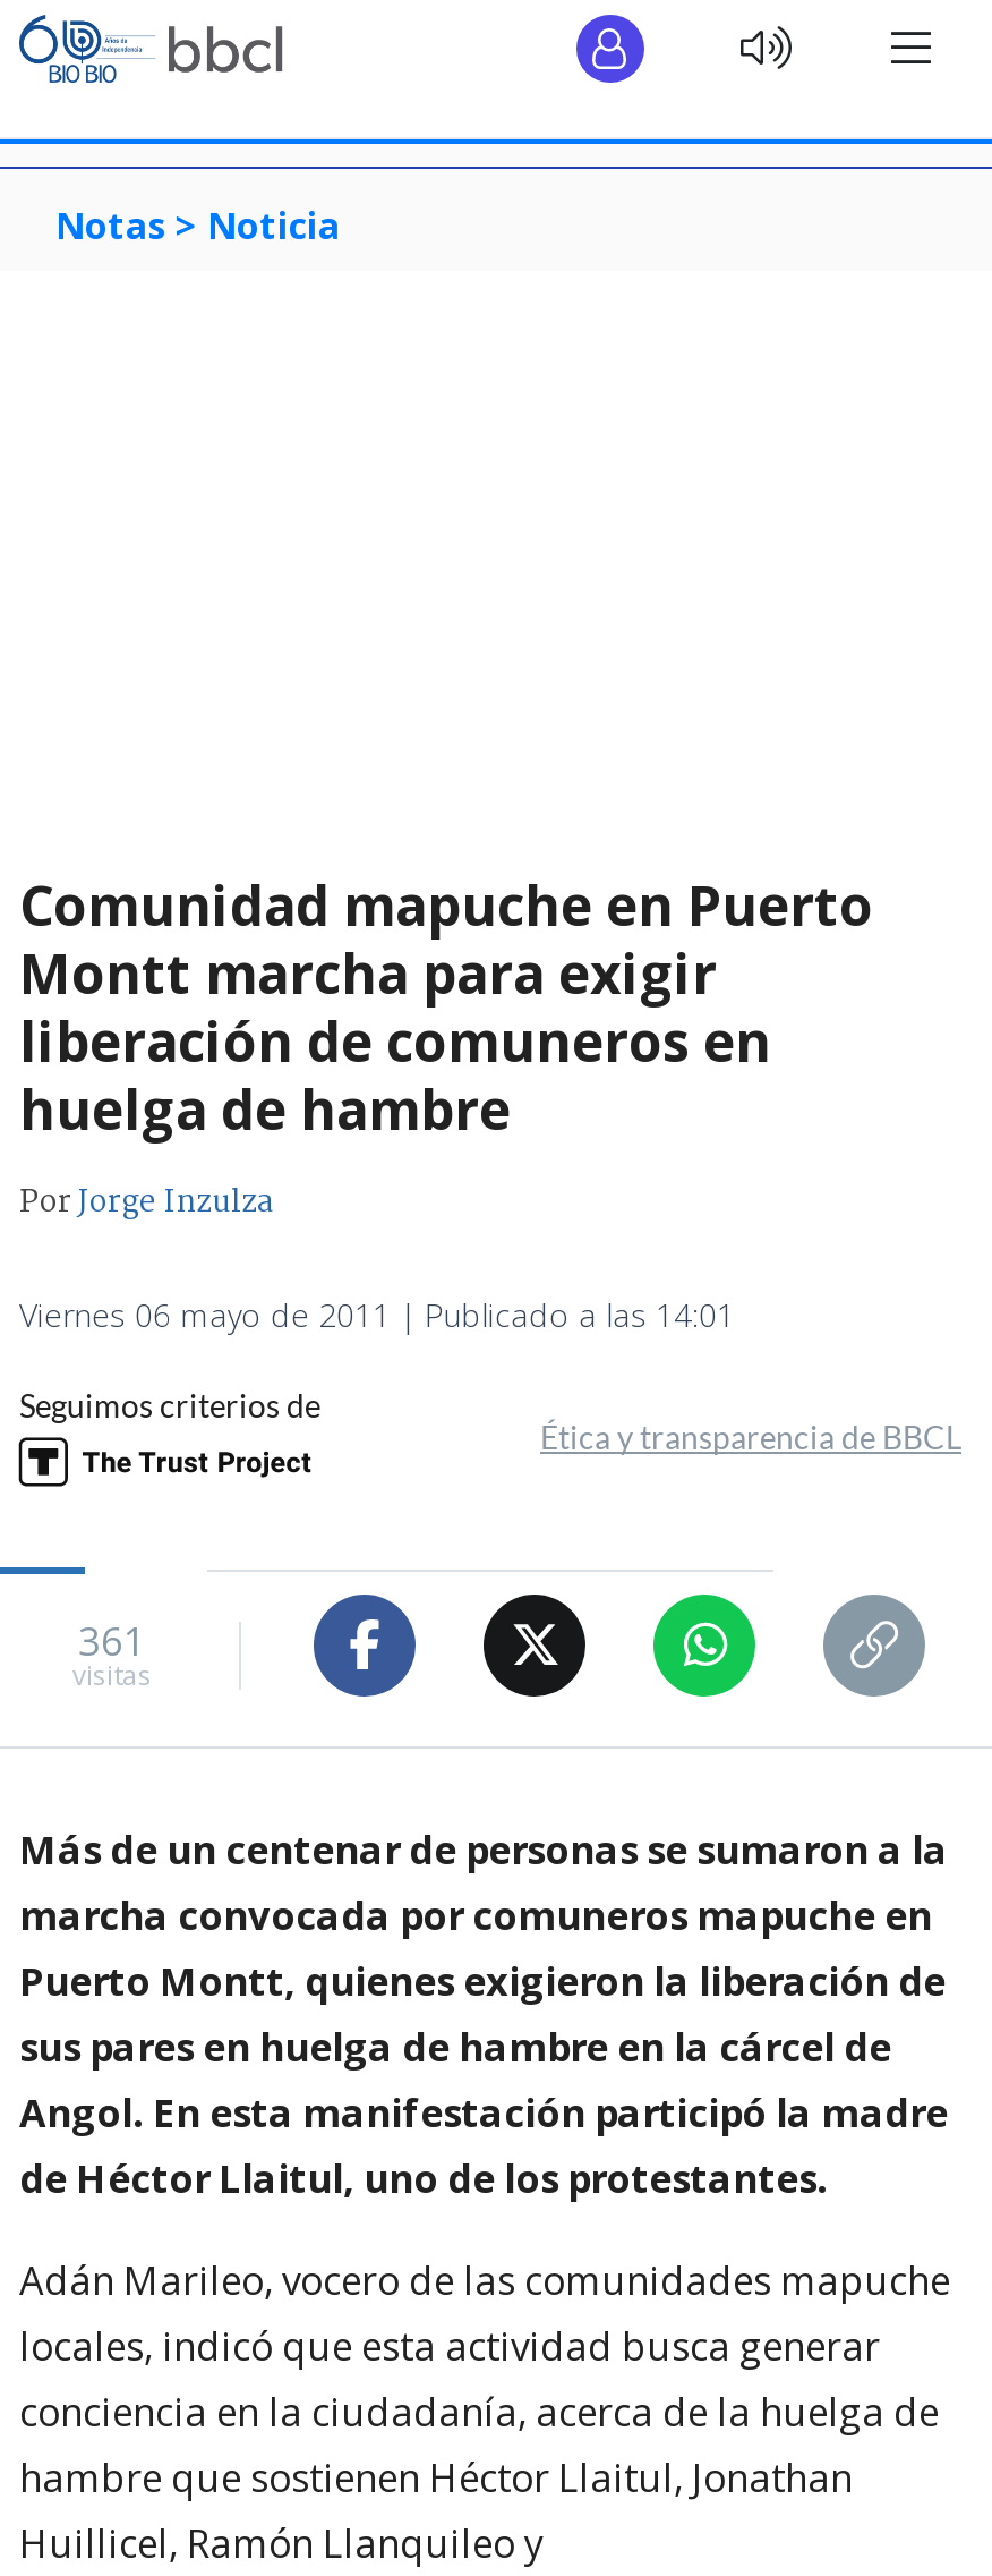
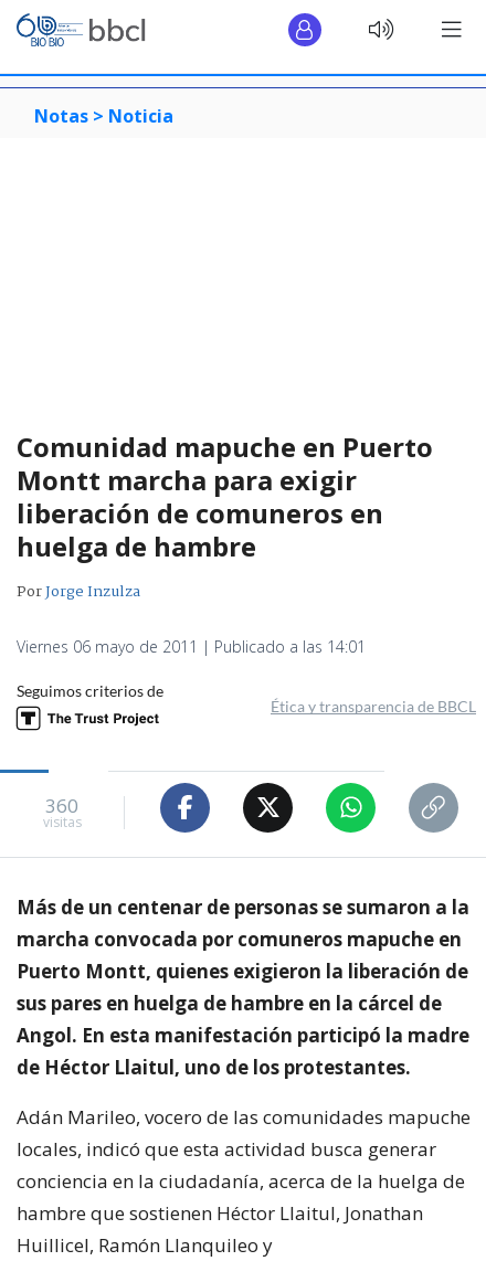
- 361
+ 360
